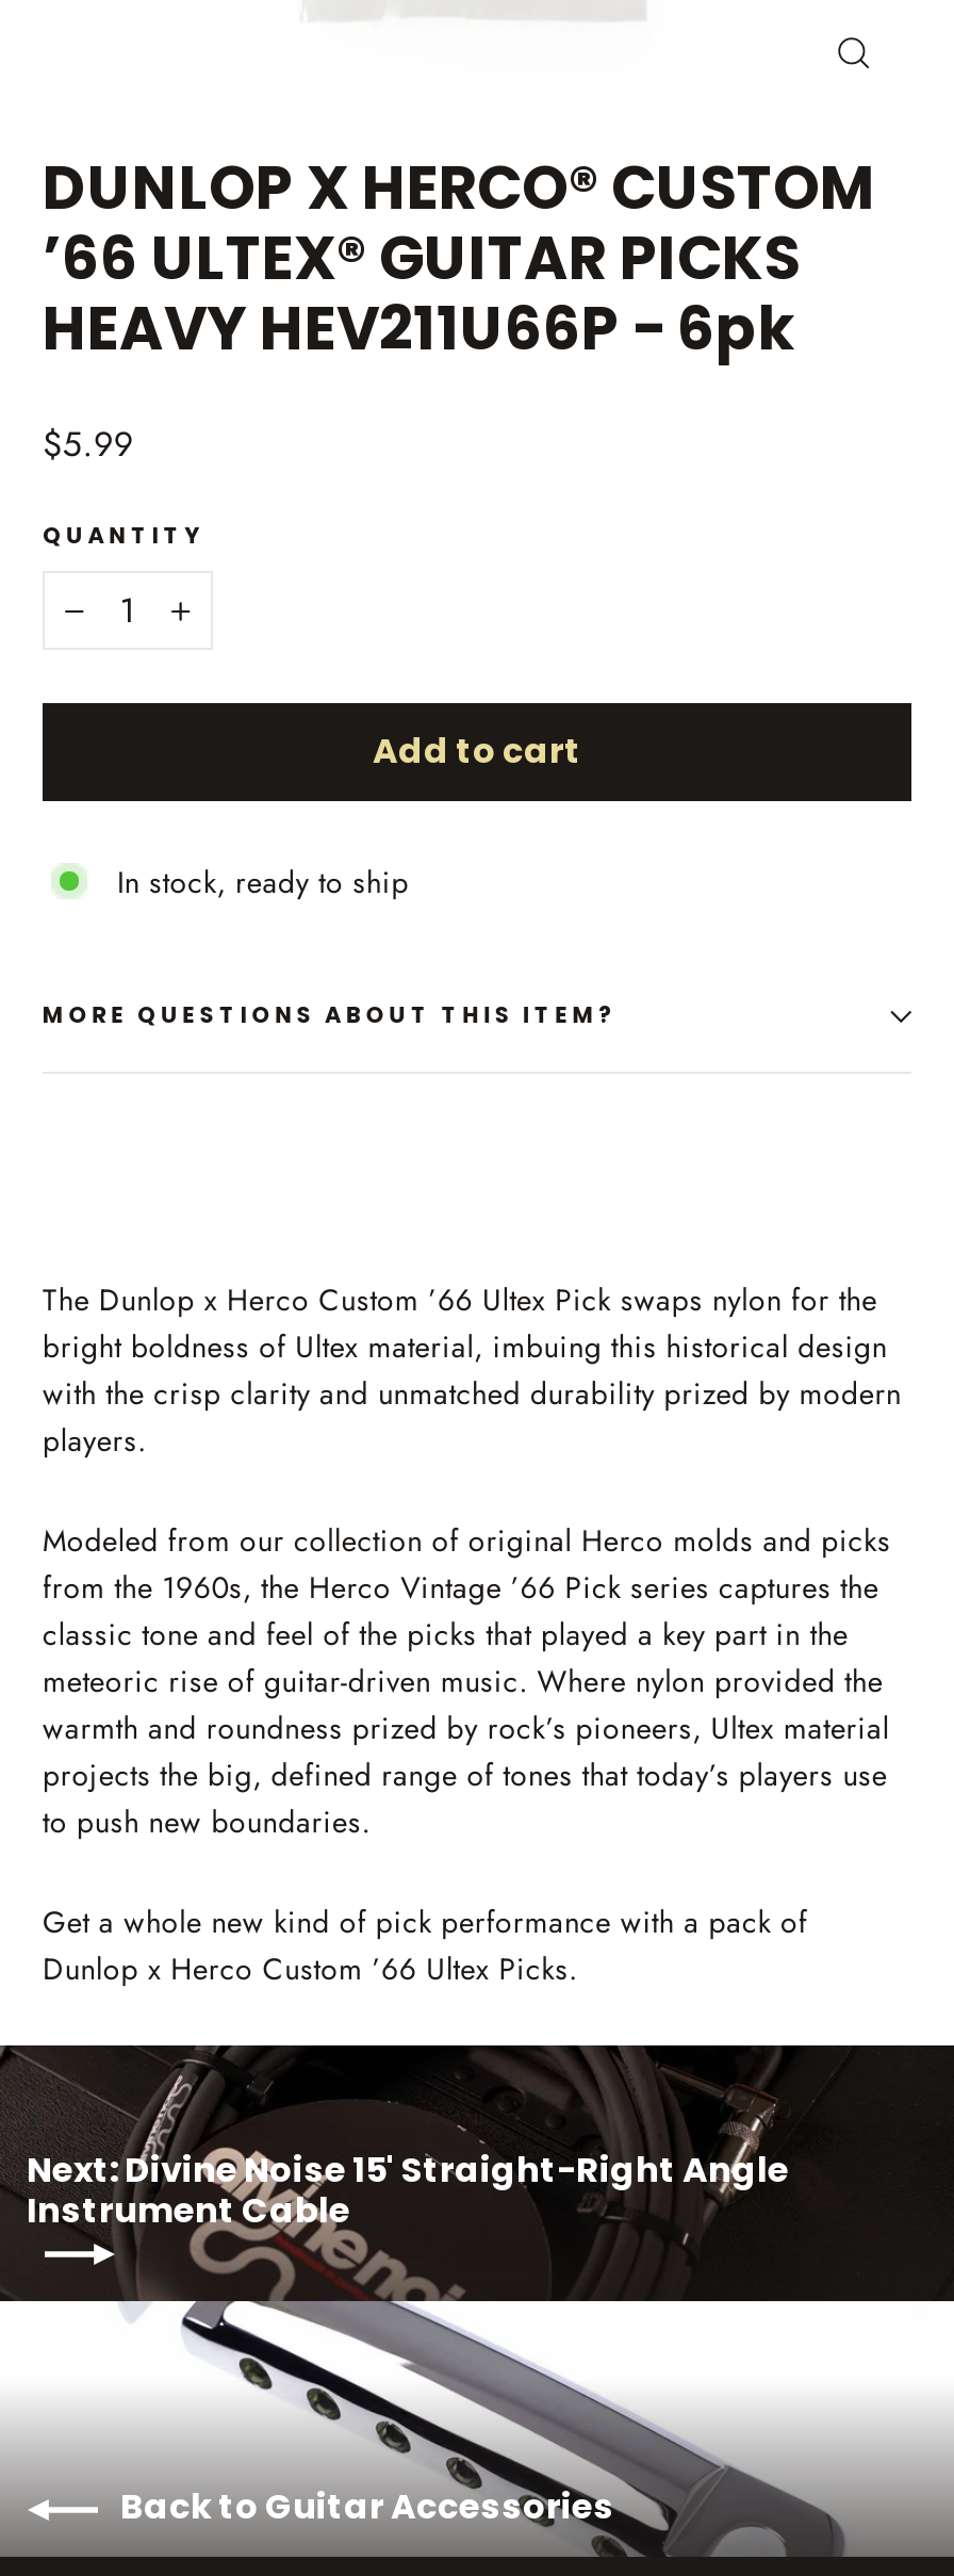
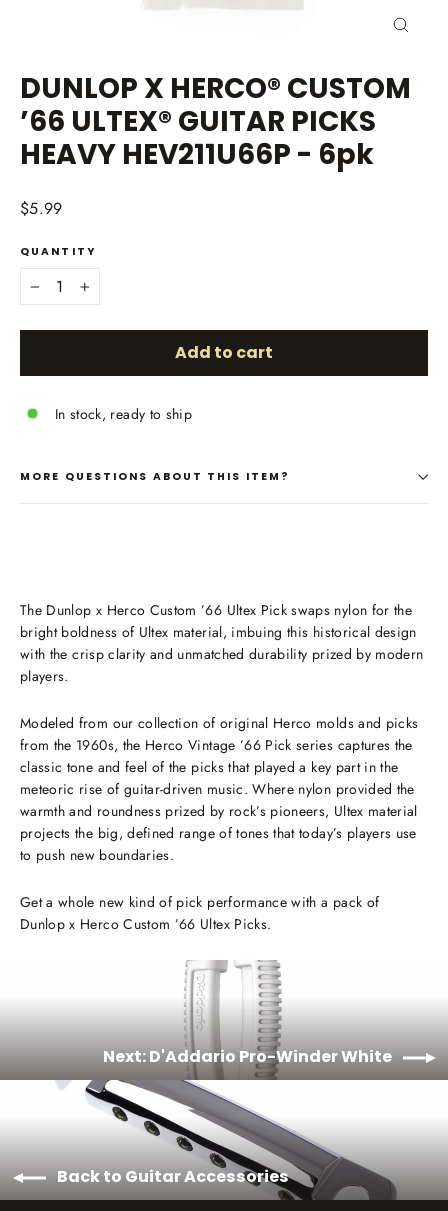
- [image]
- Next: Divine Noise 15' Straight-Right Angle
- Instrument Cable
+ [image]
+ Next: D'Addario Pro-Winder White
